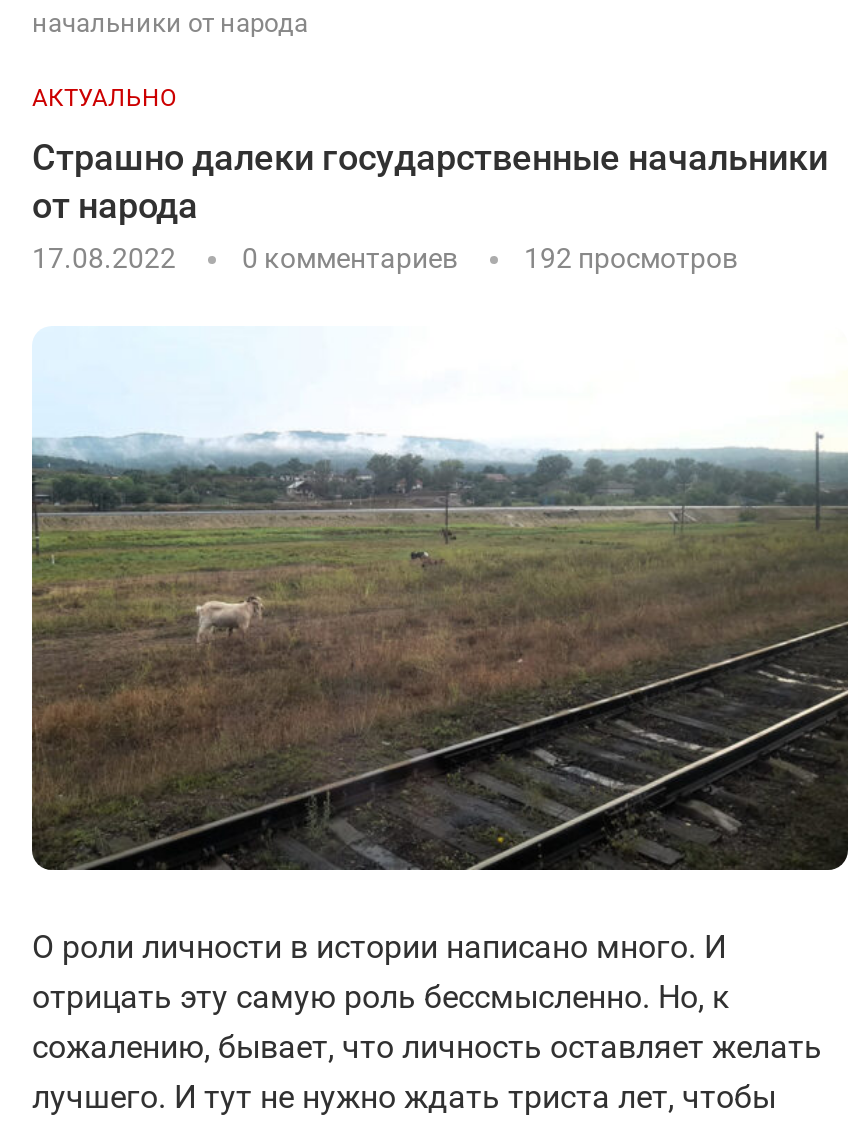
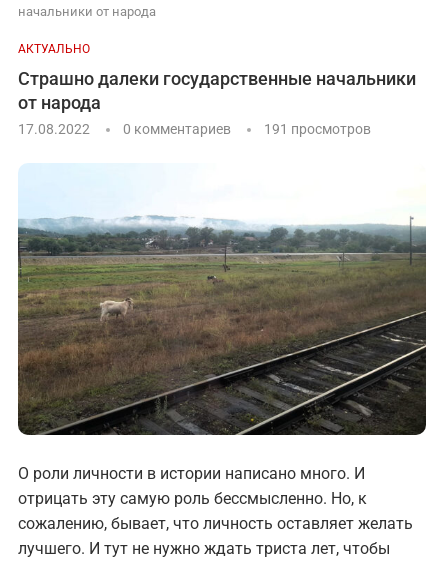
- 192 просмотров
+ 191 просмотров
